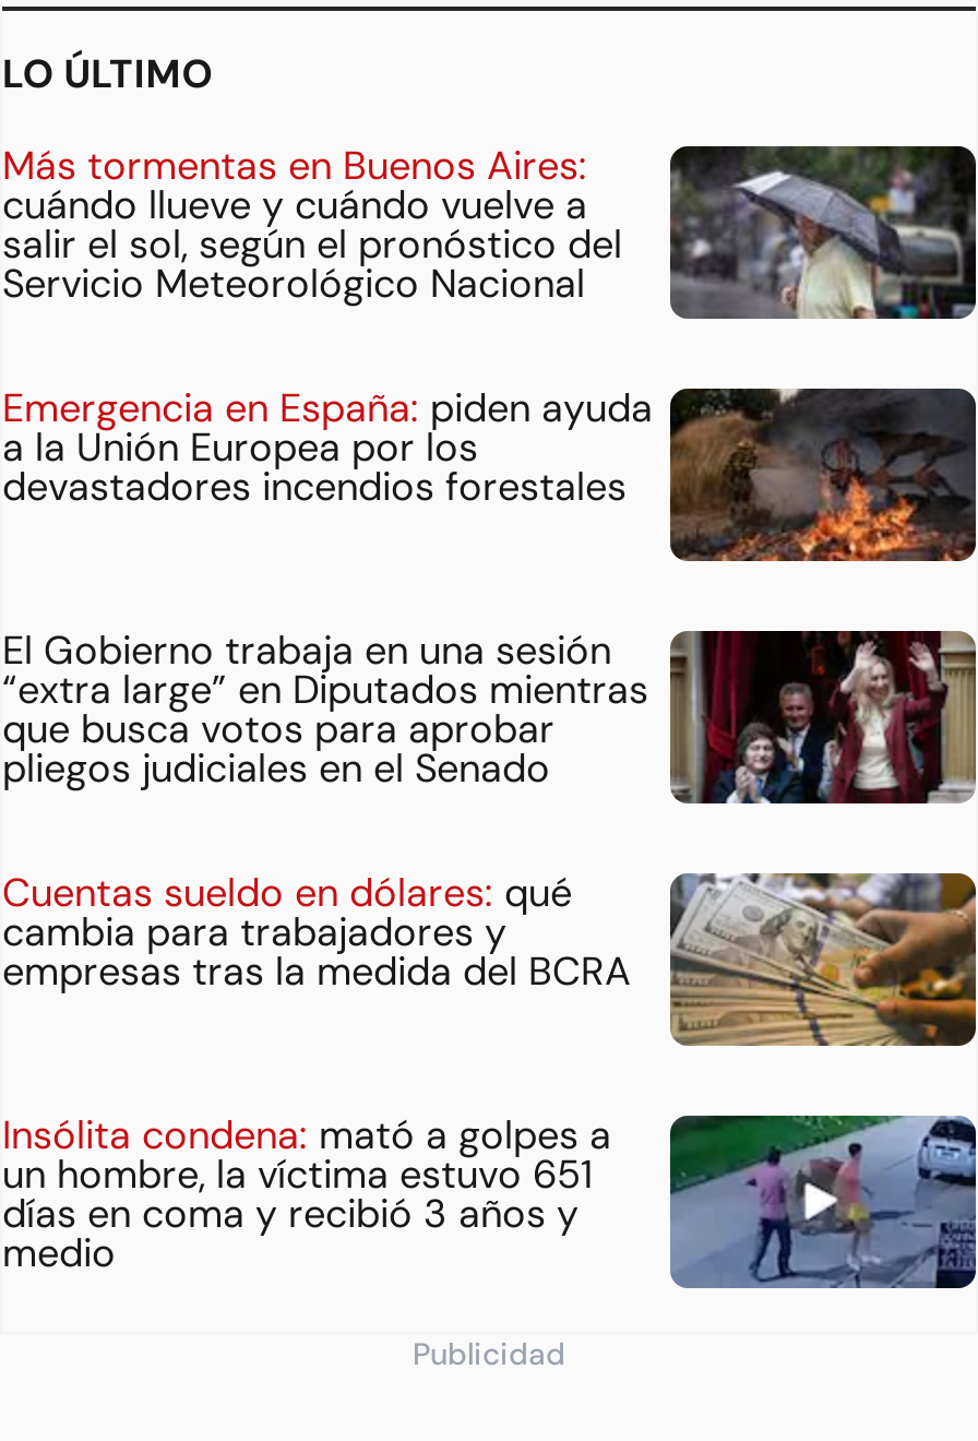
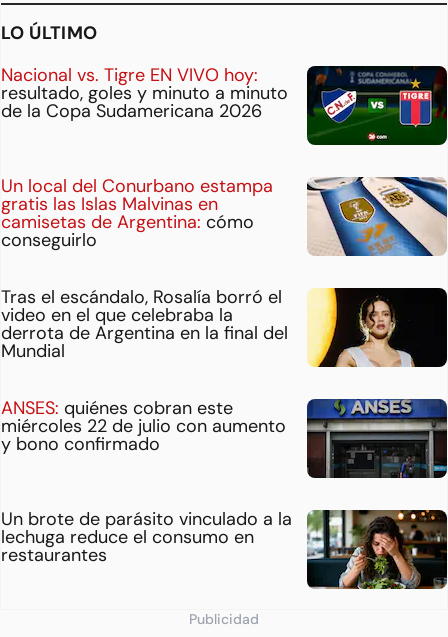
- [image]
- Más tormentas en Buenos Aires:
- cuándo llueve y cuándo vuelve a
- salir el sol, según el pronóstico del
- Servicio Meteorológico Nacional
+ [image]
+ Nacional vs. Tigre EN VIVO hoy:
+ resultado, goles y minuto a minuto
+ de la Copa Sudamericana 2026

- [image]
- Emergencia en España: piden ayuda
- a la Unión Europea por los
- devastadores incendios forestales
+ [image]
+ Un local del Conurbano estampa
+ gratis las Islas Malvinas en
+ camisetas de Argentina: cómo
+ conseguirlo

- [image]
- El Gobierno trabaja en una sesión
- “extra large” en Diputados mientras
- que busca votos para aprobar
- pliegos judiciales en el Senado
+ [image]
+ Tras el escándalo, Rosalía borró el
+ video en el que celebraba la
+ derrota de Argentina en la final del
+ Mundial

- [image]
- Cuentas sueldo en dólares: qué
- cambia para trabajadores y
- empresas tras la medida del BCRA
+ [image]
+ ANSES: quiénes cobran este
+ miércoles 22 de julio con aumento
+ y bono confirmado

- [image]
- Insólita condena: mató a golpes a
- un hombre, la víctima estuvo 651
- días en coma y recibió 3 años y
- medio
+ [image]
+ Un brote de parásito vinculado a la
+ lechuga reduce el consumo en
+ restaurantes
